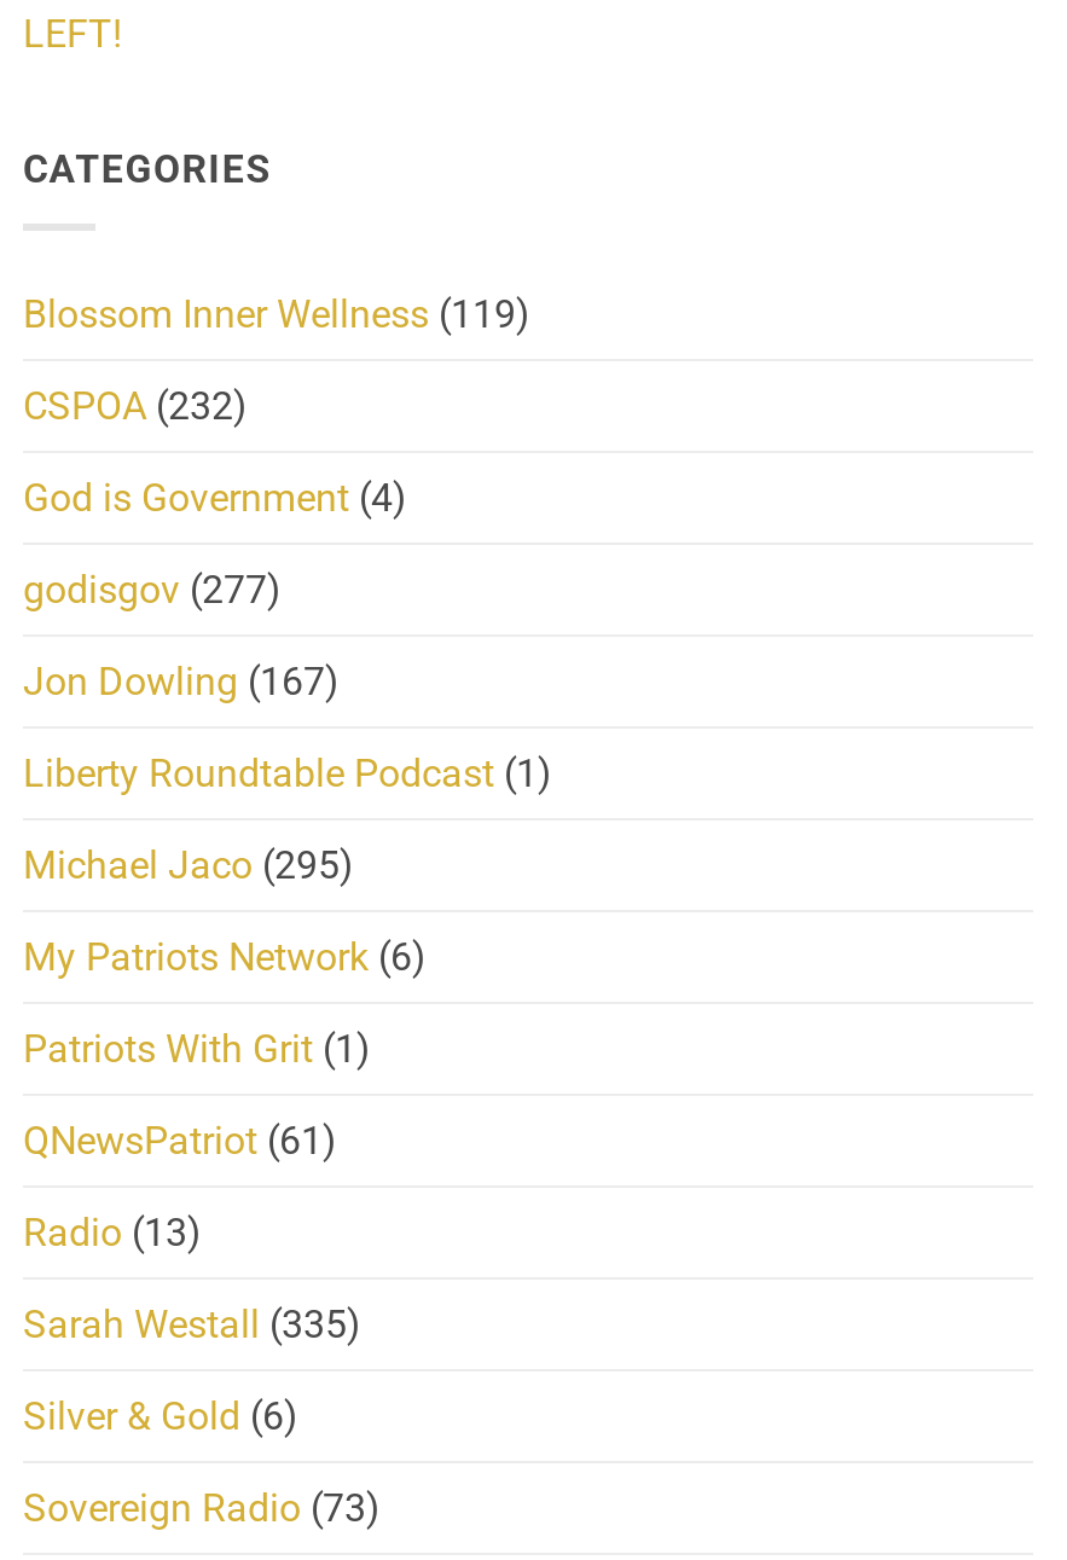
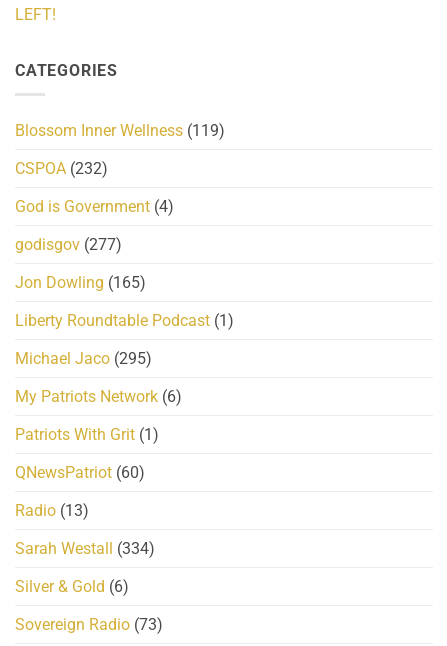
- Jon Dowling (167)
+ Jon Dowling (165)

- QNewsPatriot (61)
+ QNewsPatriot (60)

- Sarah Westall (335)
+ Sarah Westall (334)
